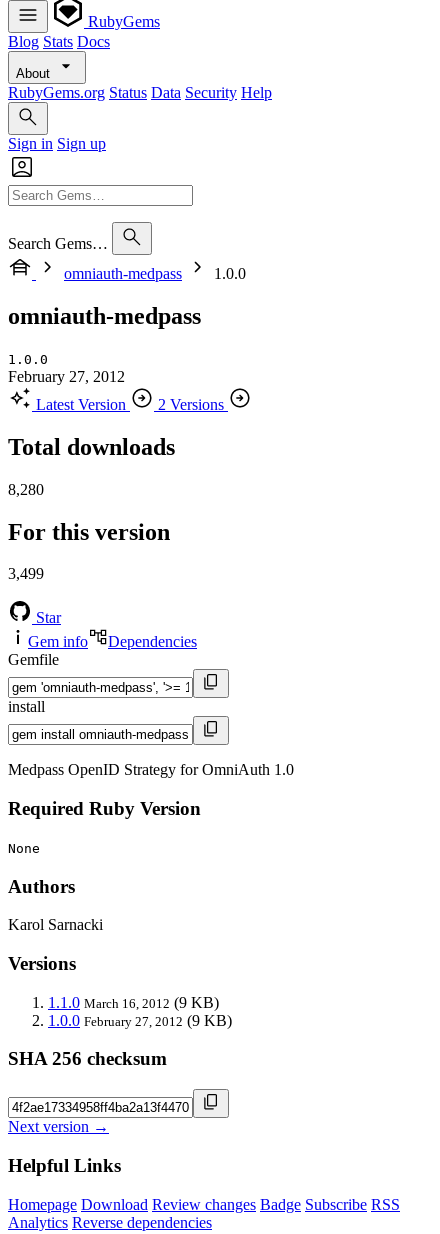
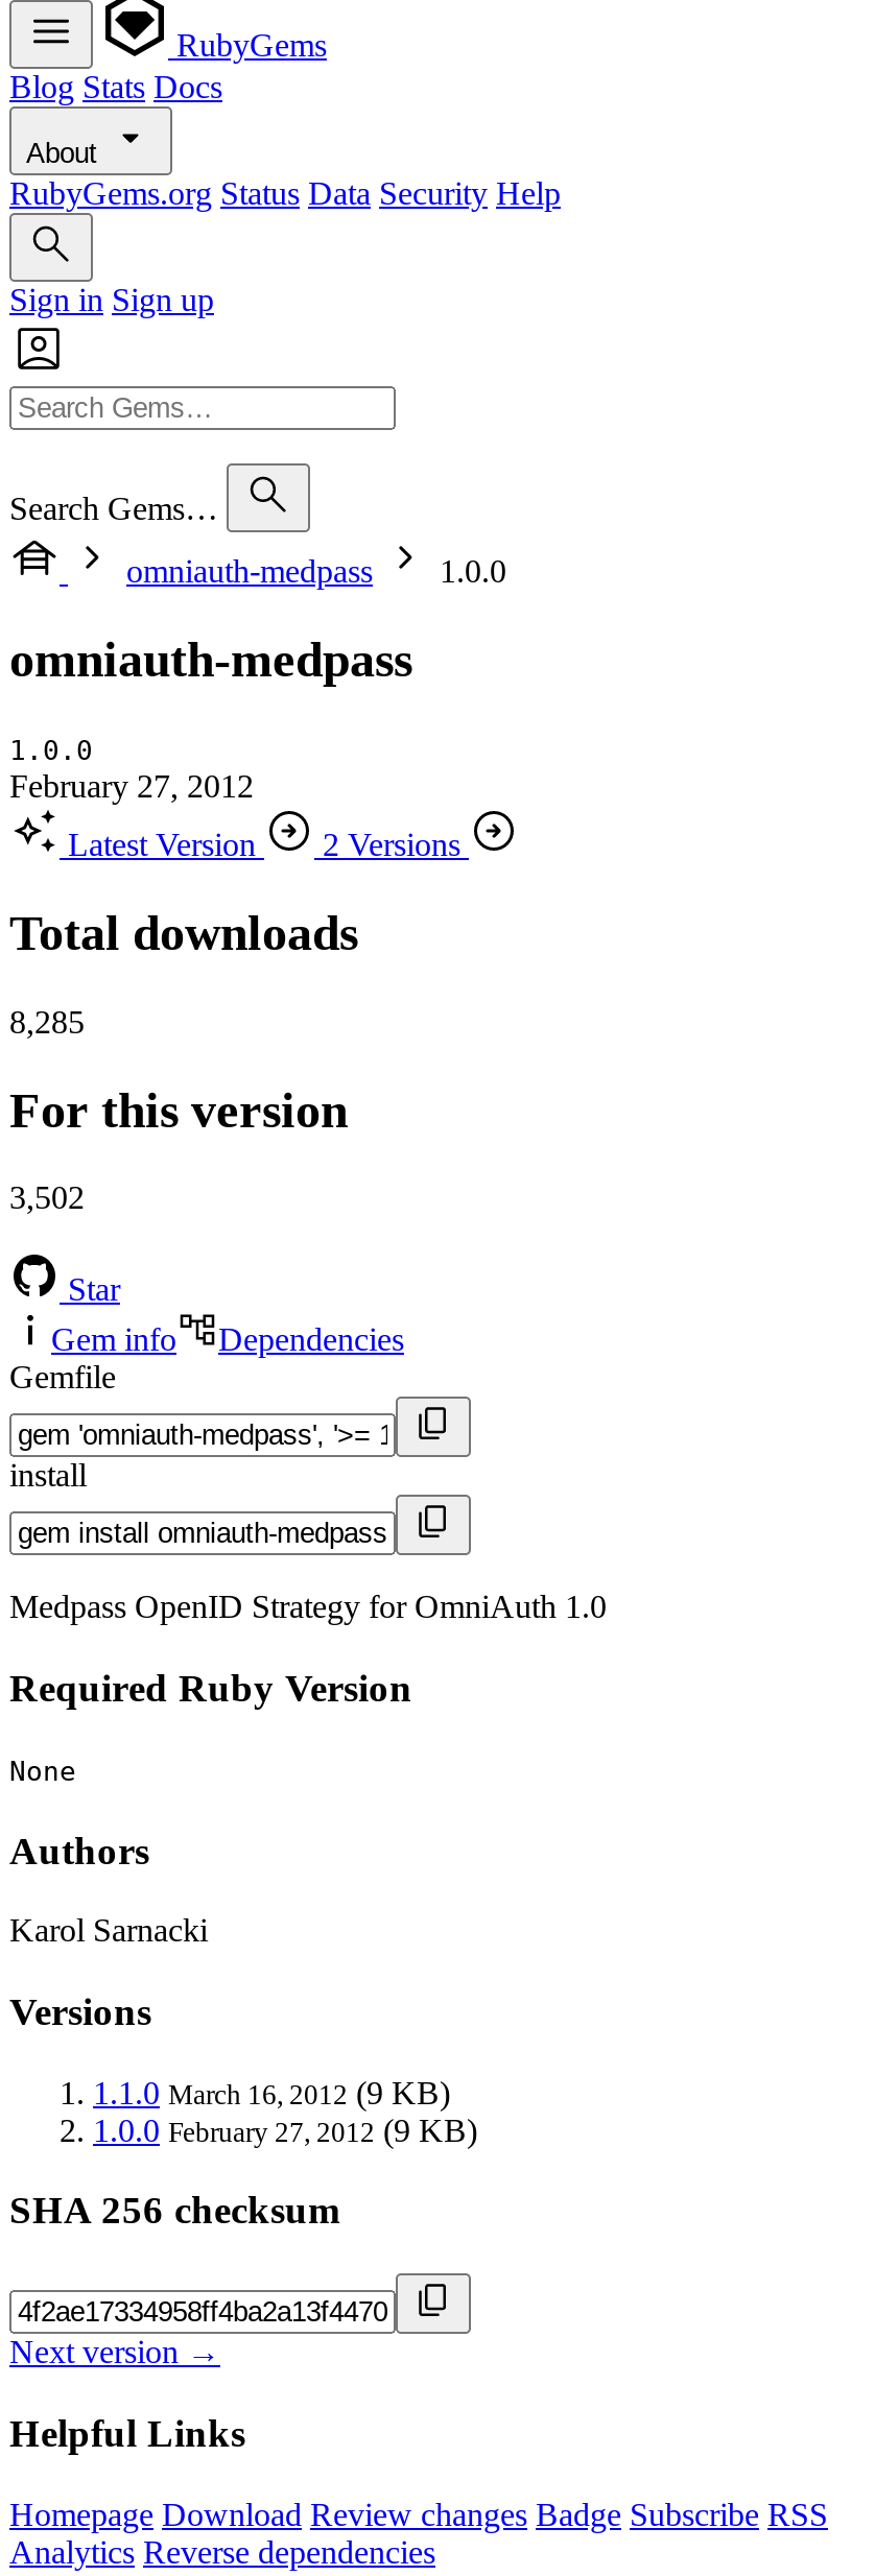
- 8,280
+ 8,285

- 3,499
+ 3,502
